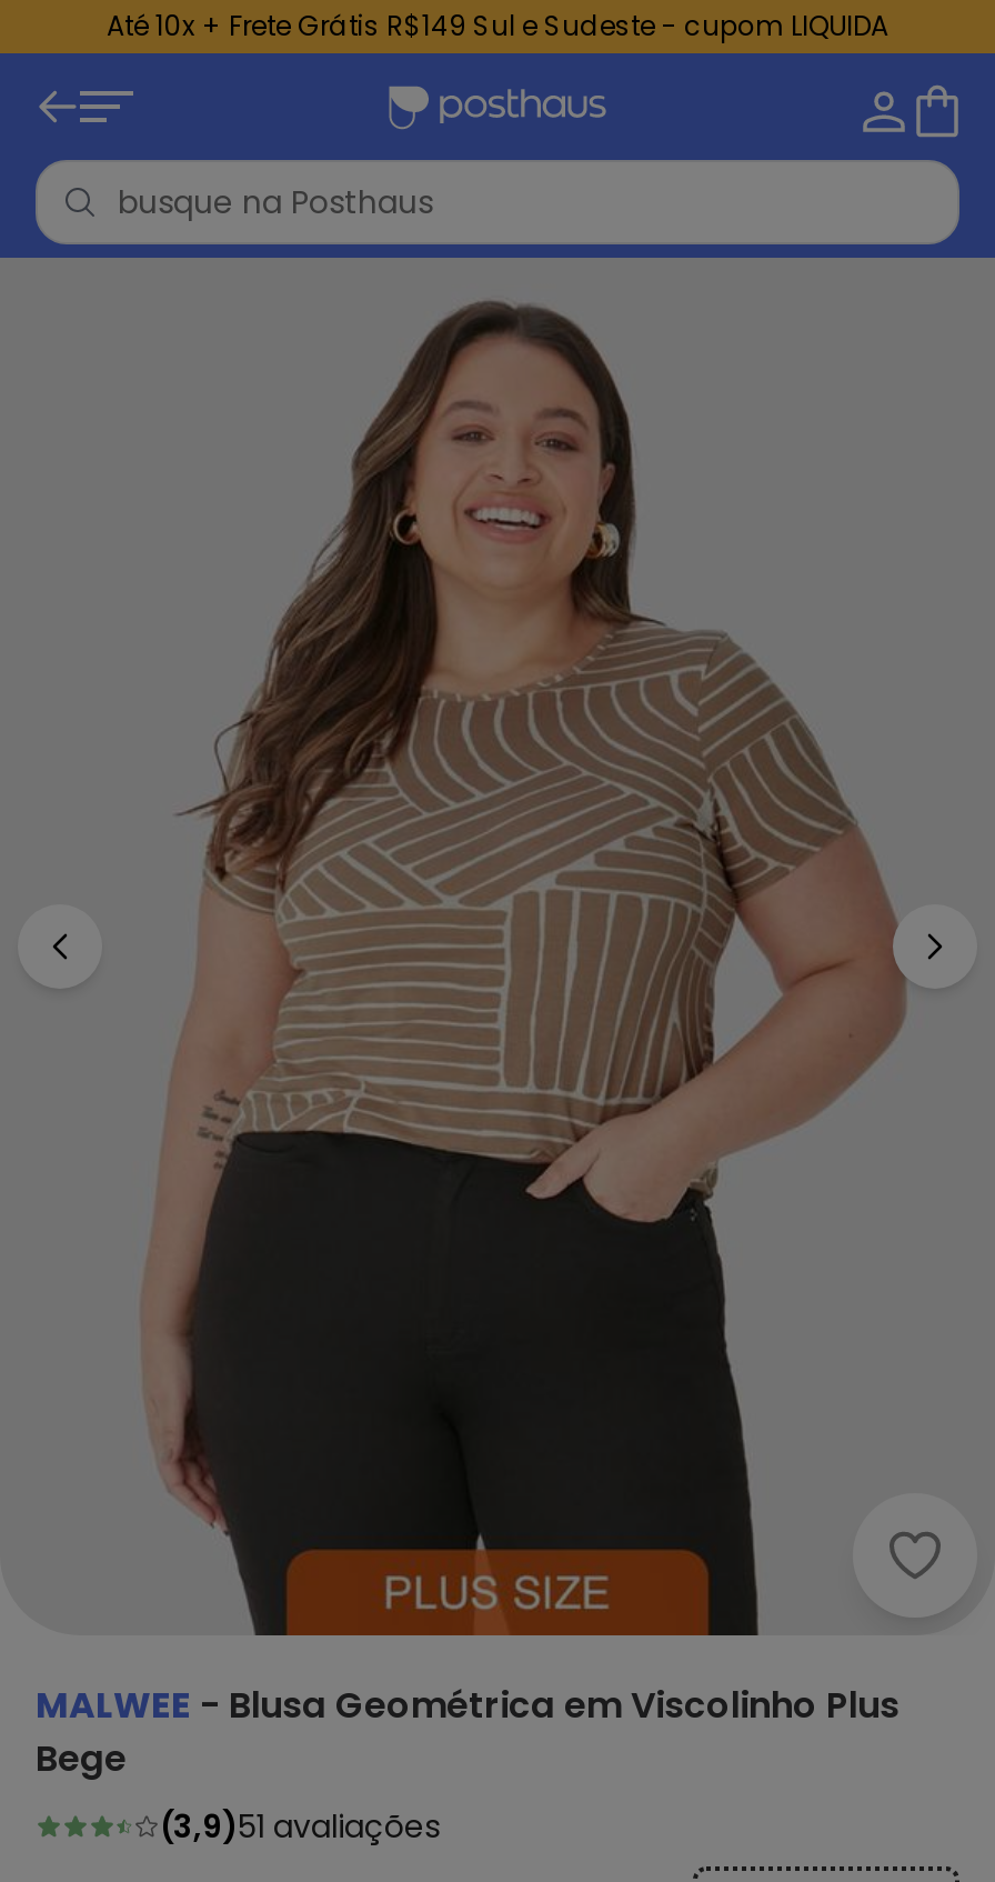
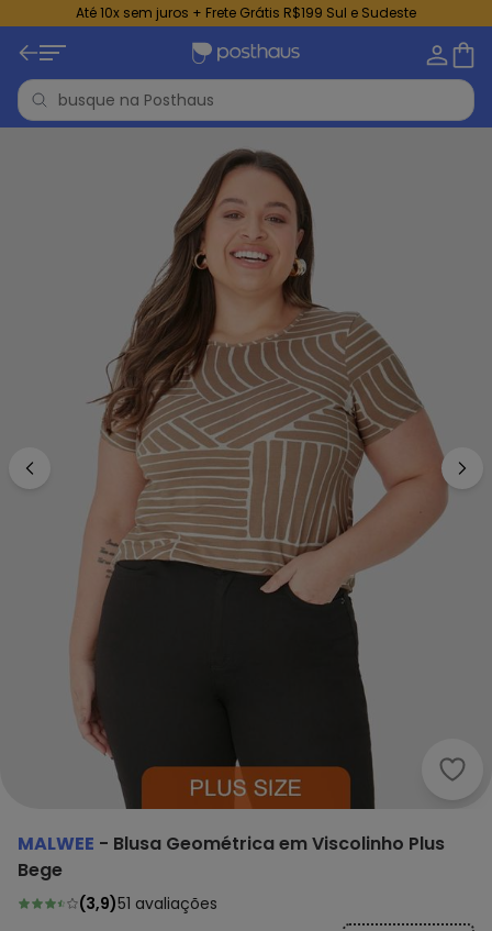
- Até 10x + Frete Grátis R$149 Sul e Sudeste - cupom LIQUIDA
+ Até 10x sem juros + Frete Grátis R$199 Sul e Sudeste
